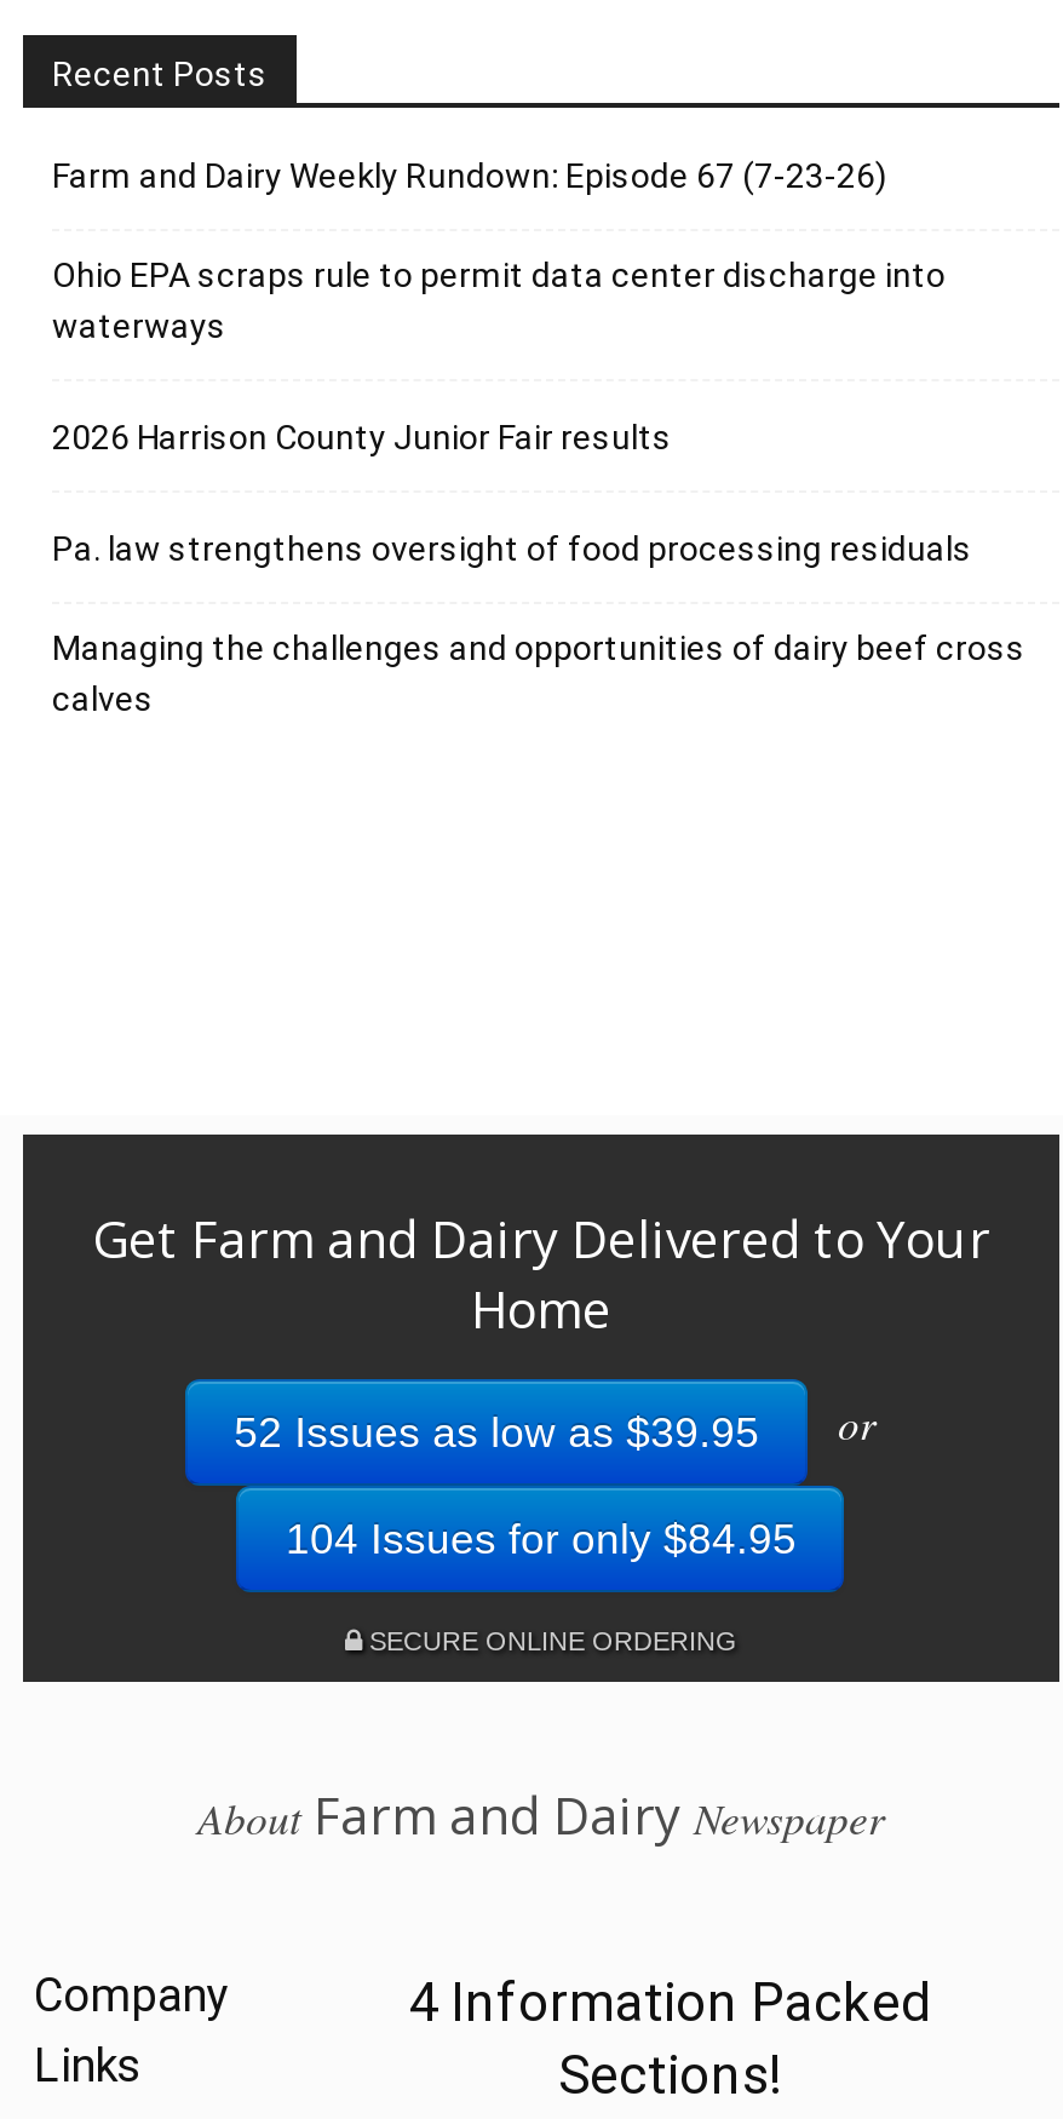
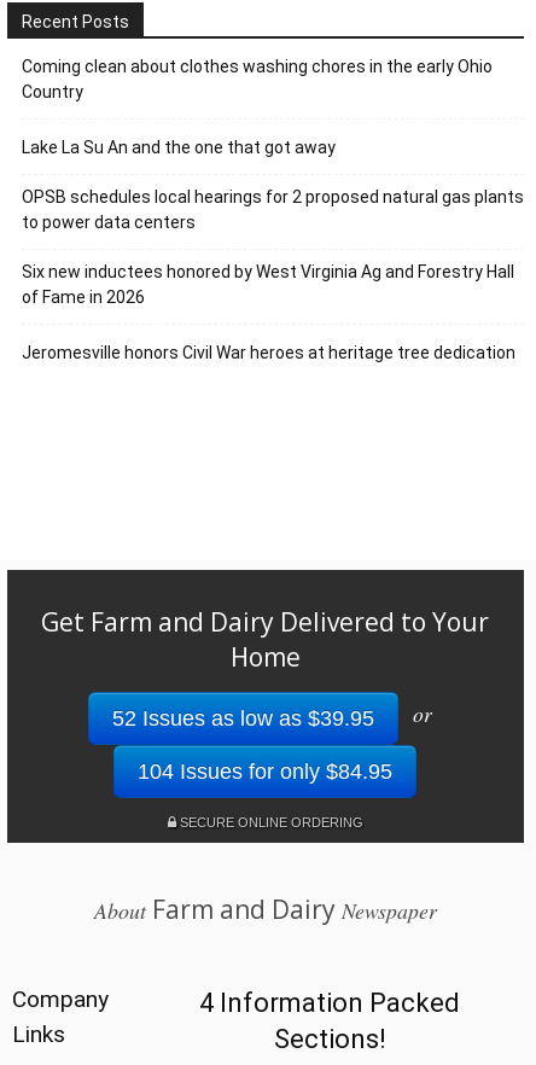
- Farm and Dairy Weekly Rundown: Episode 67 (7-23-26)
+ Coming clean about clothes washing chores in the early Ohio
+ Country

- Ohio EPA scraps rule to permit data center discharge into
- waterways
+ Lake La Su An and the one that got away

- 2026 Harrison County Junior Fair results
+ OPSB schedules local hearings for 2 proposed natural gas plants
+ to power data centers

- Pa. law strengthens oversight of food processing residuals
+ Six new inductees honored by West Virginia Ag and Forestry Hall
+ of Fame in 2026

- Managing the challenges and opportunities of dairy beef cross
- calves
+ Jeromesville honors Civil War heroes at heritage tree dedication
